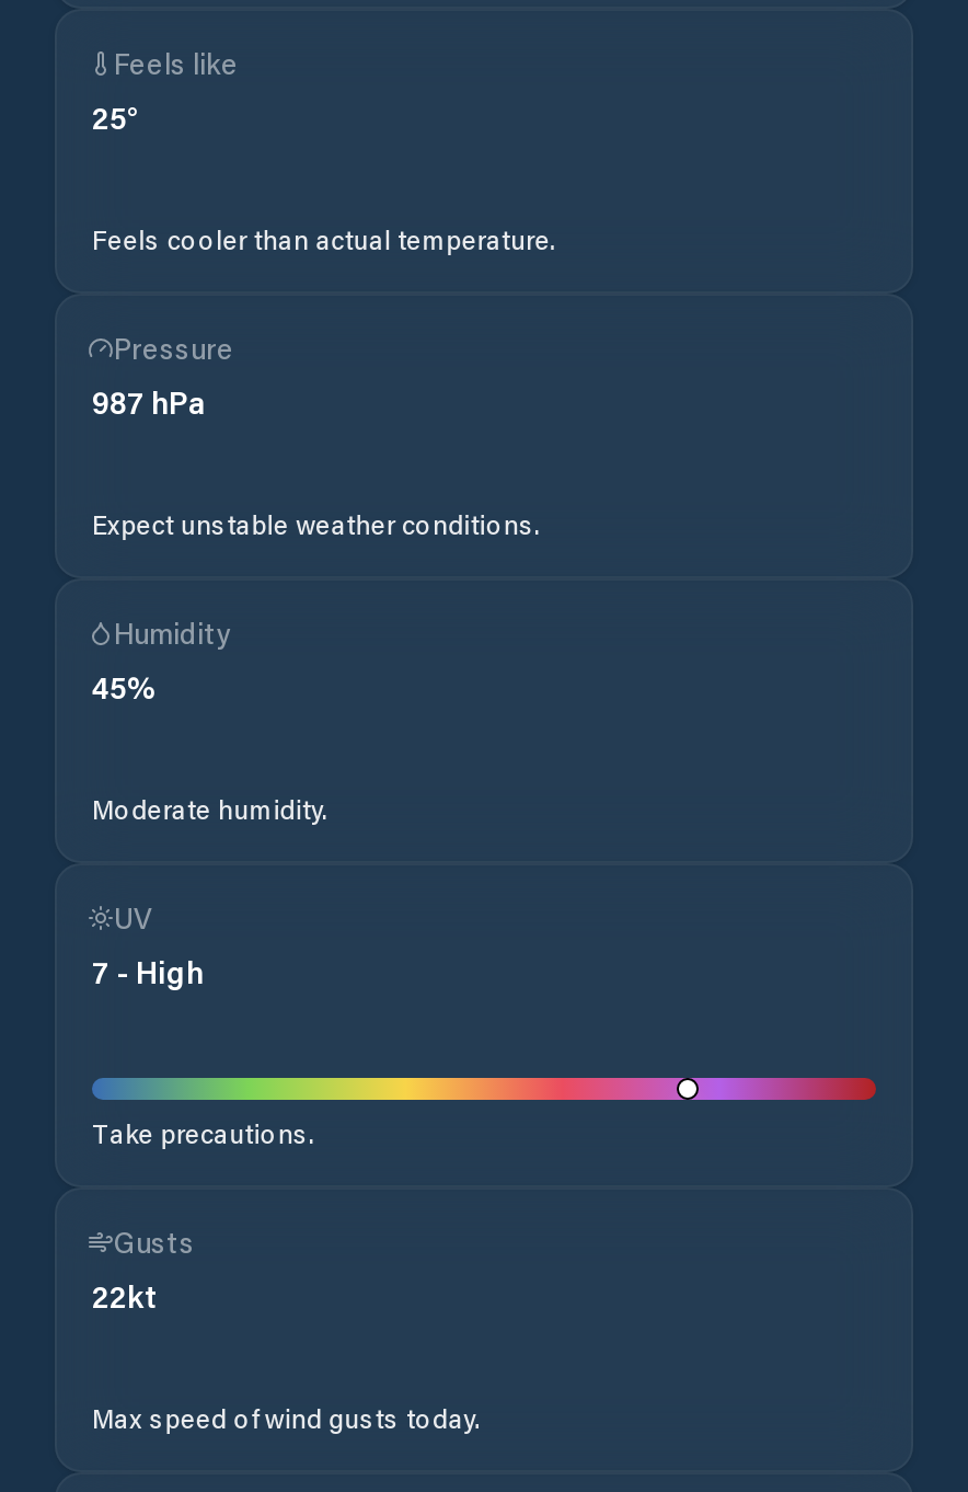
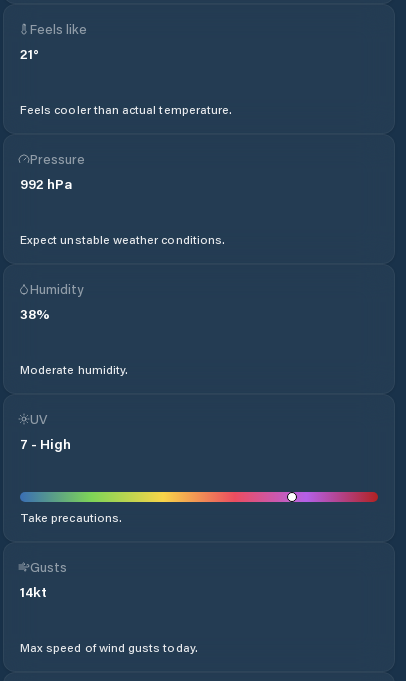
- 25°
+ 21°

- 987 hPa
+ 992 hPa

- 45%
+ 38%

- 22kt
+ 14kt
